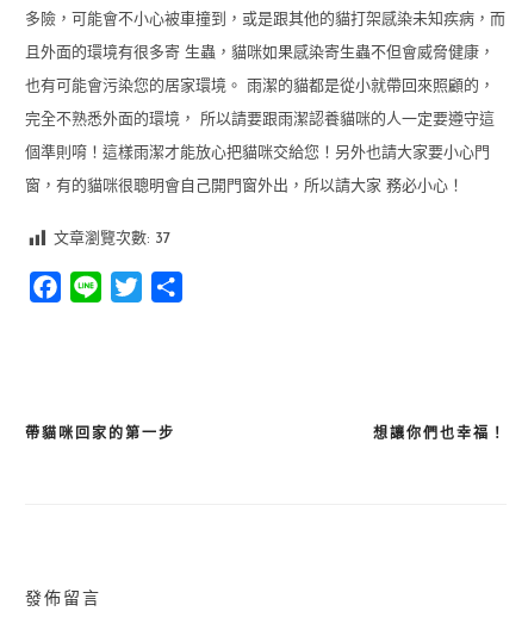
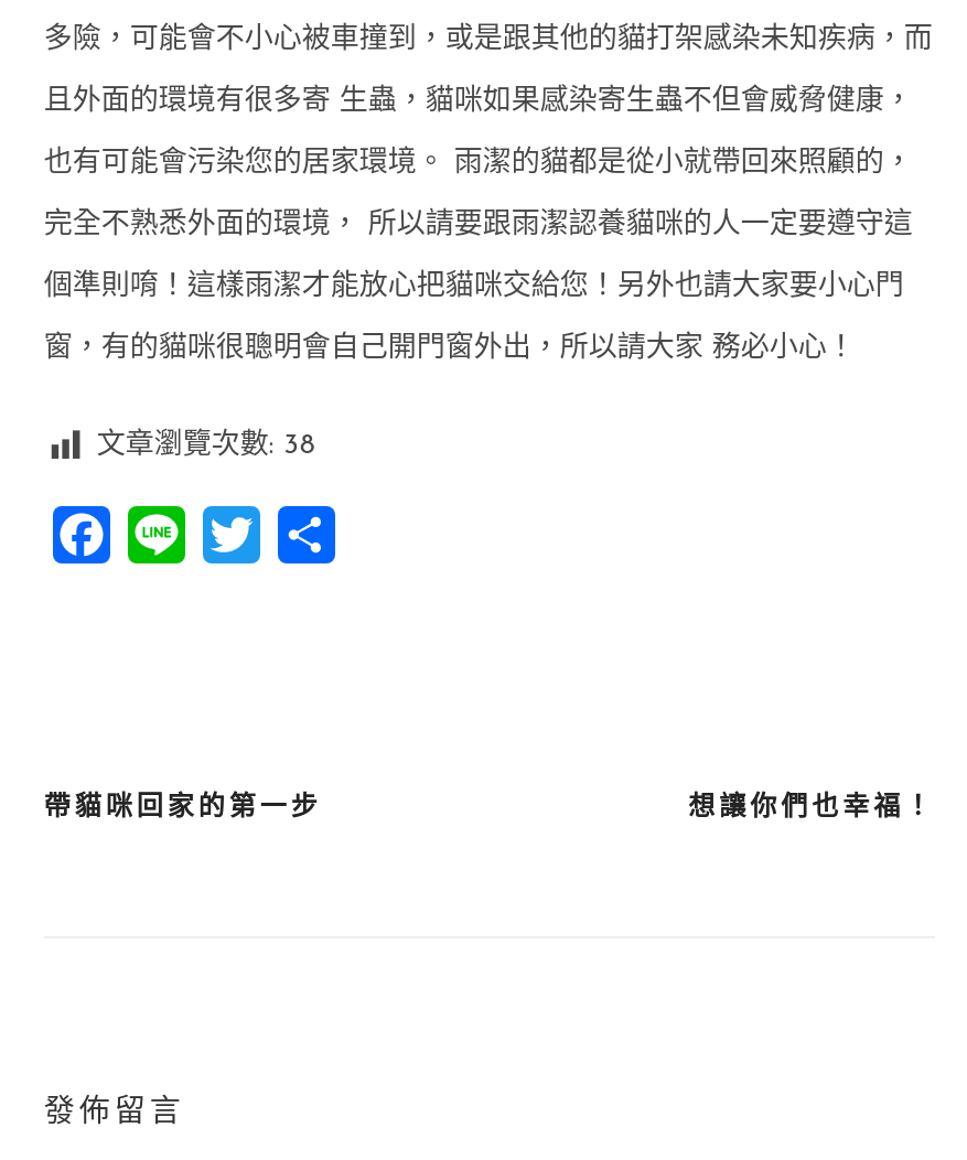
- 文章瀏覽次數: 37
+ 文章瀏覽次數: 38
